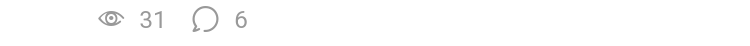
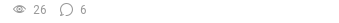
- 31
+ 26
